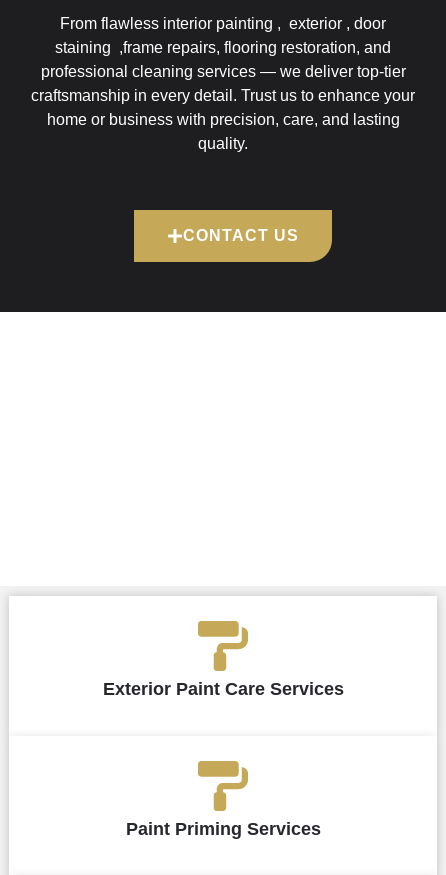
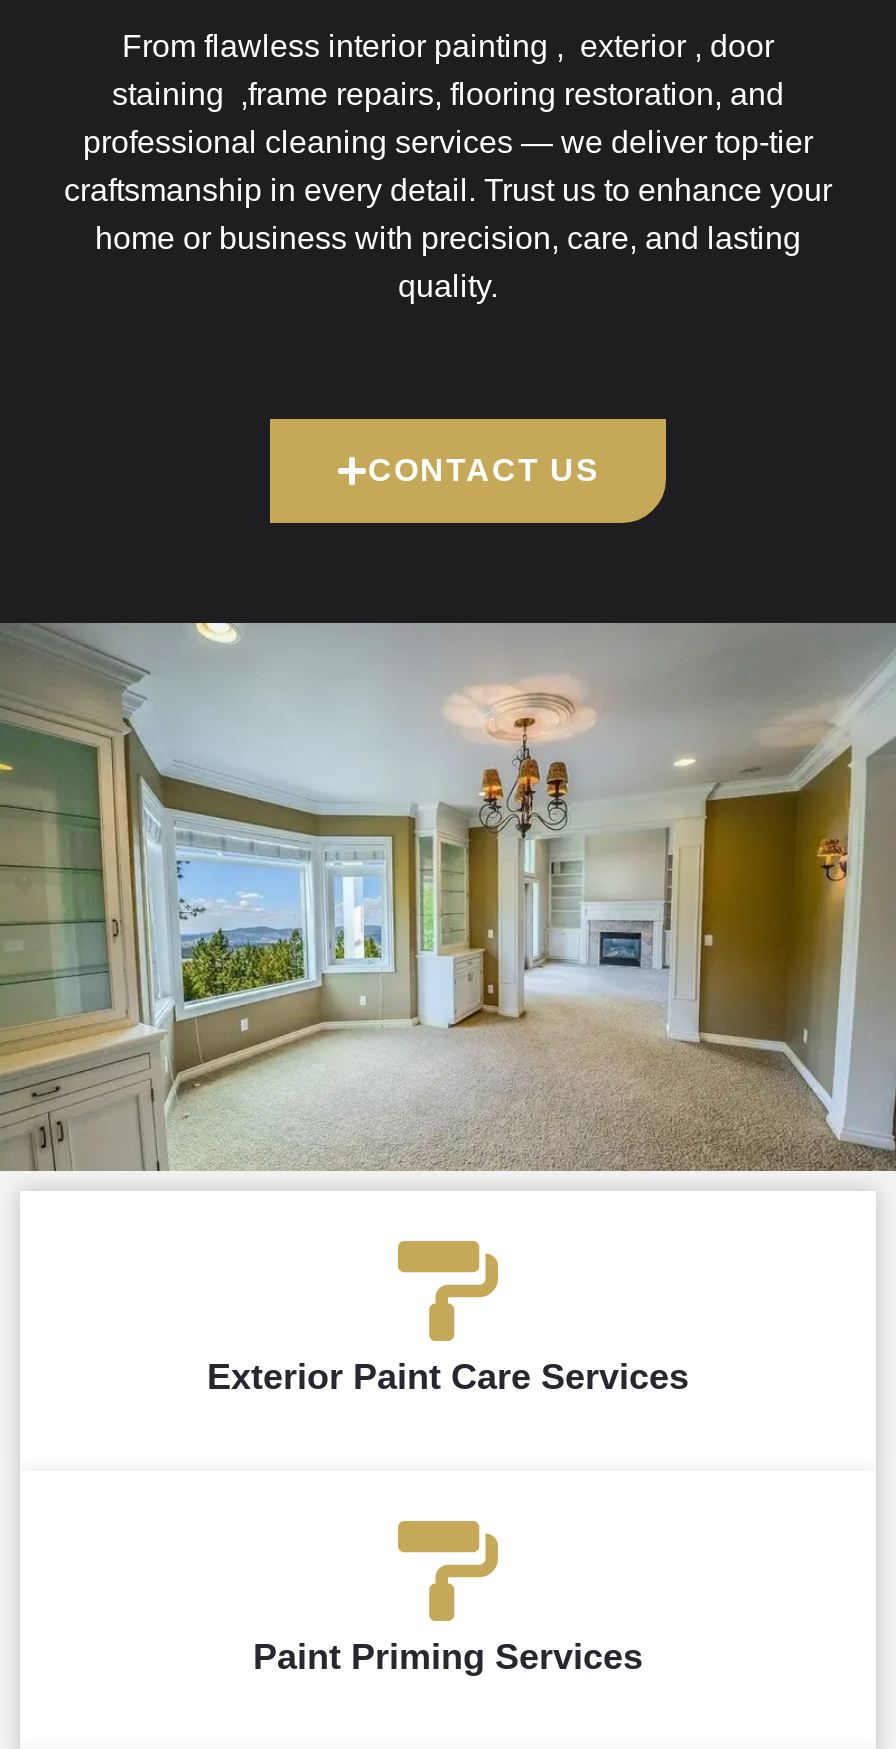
+ [image]
